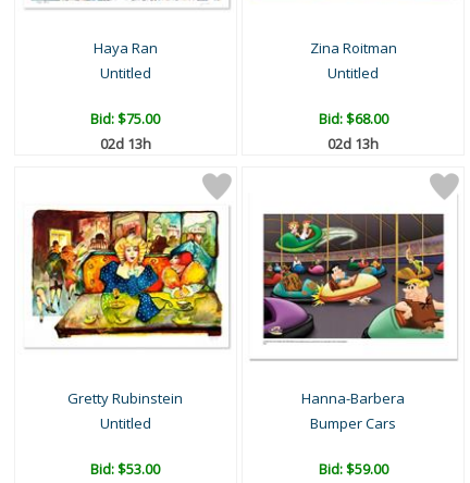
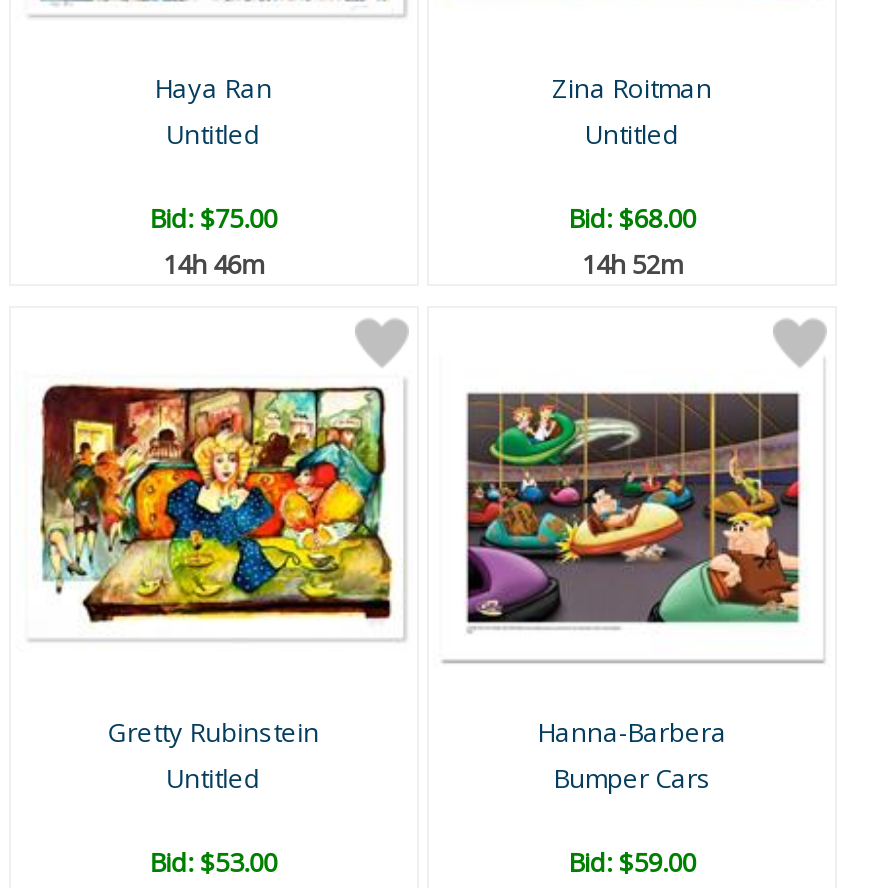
- 02d 13h
+ 14h 46m

- 02d 13h
+ 14h 52m
